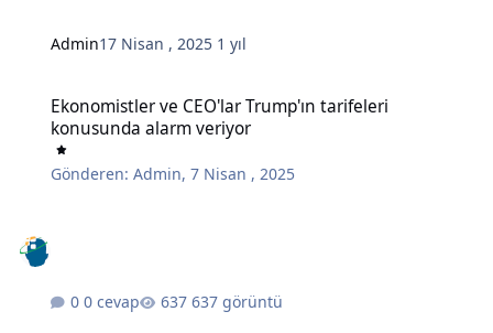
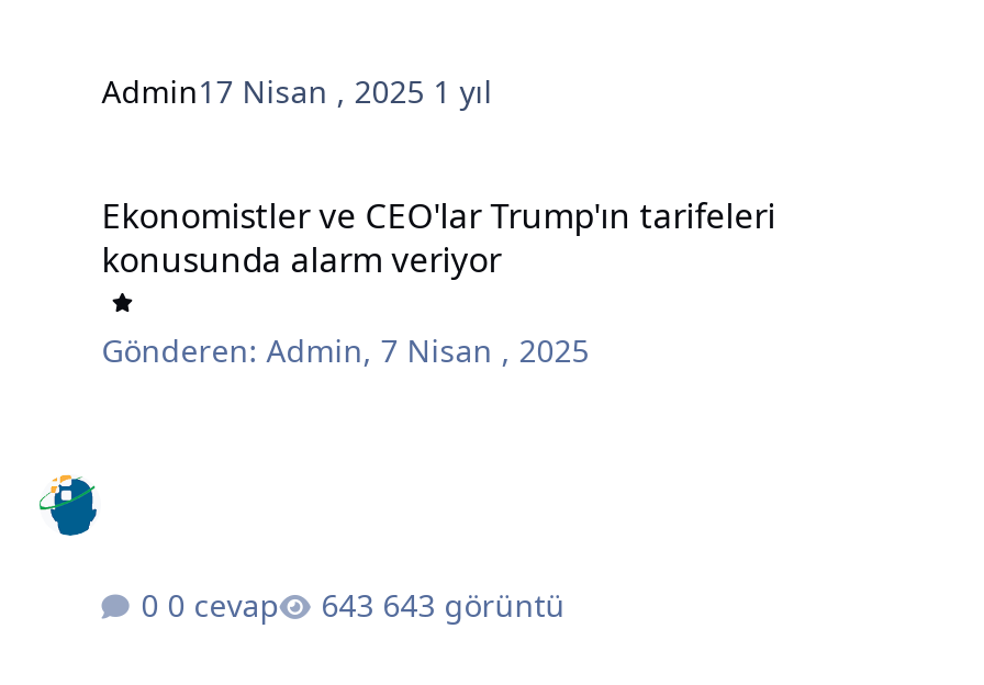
- 637 görüntü
+ 643 görüntü
